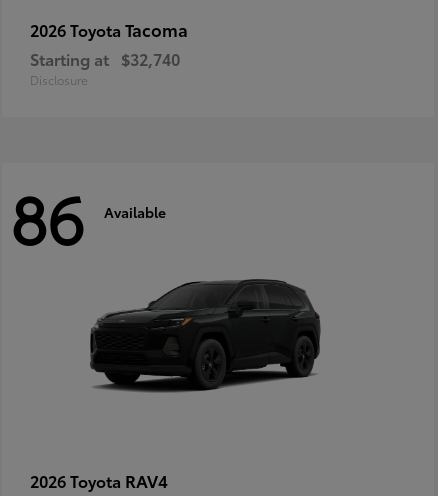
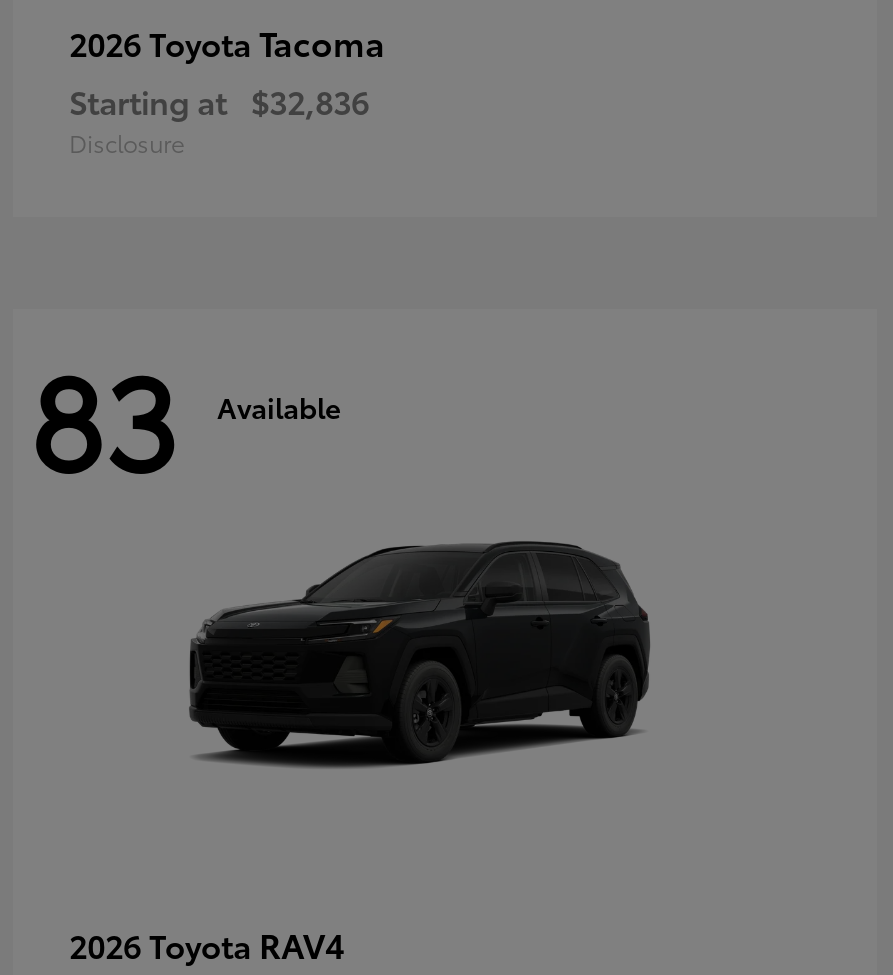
- Starting at $32,740
+ Starting at $32,836

- 86 Available
+ 83 Available
